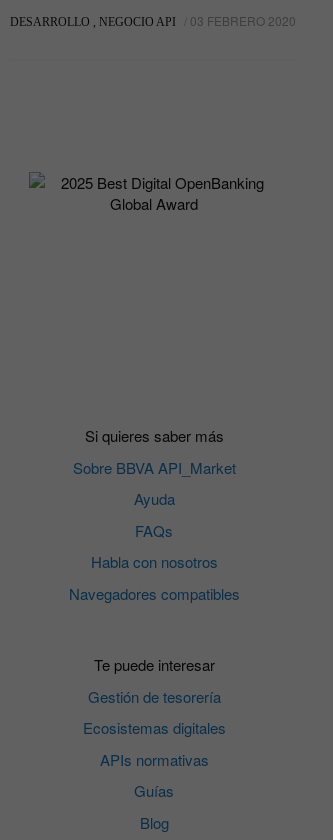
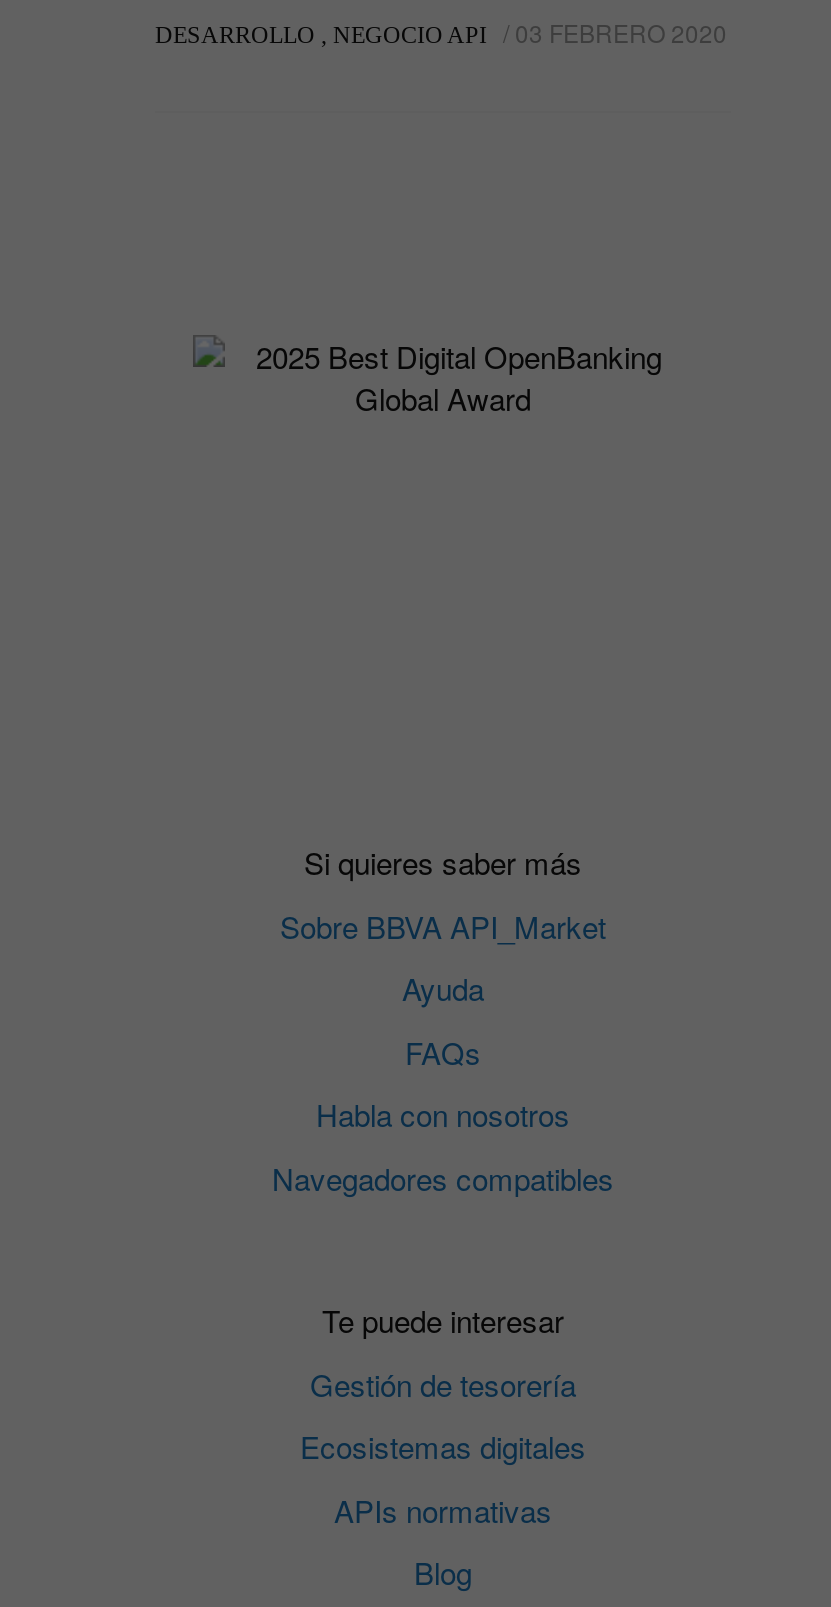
- Guías
